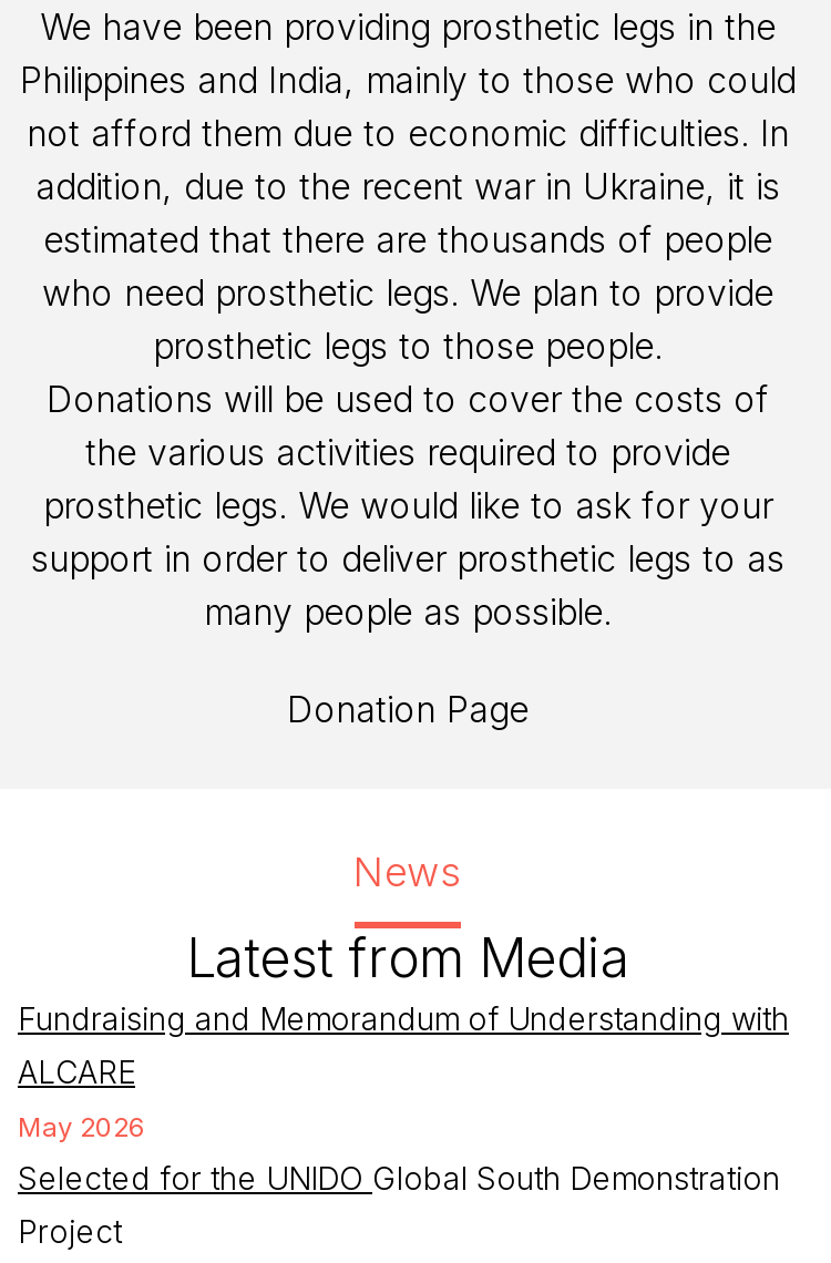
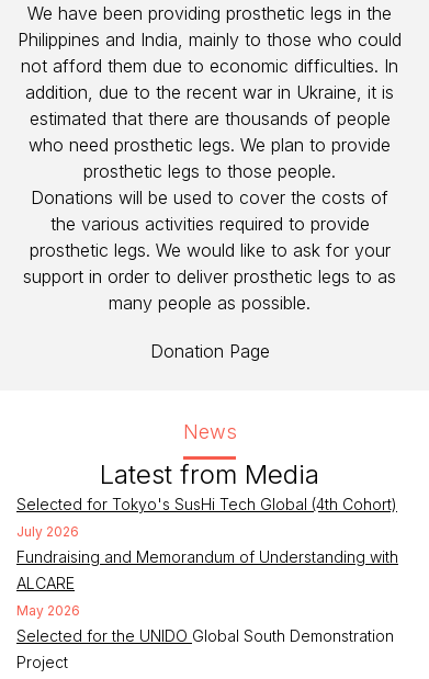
+ Selected for Tokyo's SusHi Tech Global (4th Cohort)
+ July 2026
